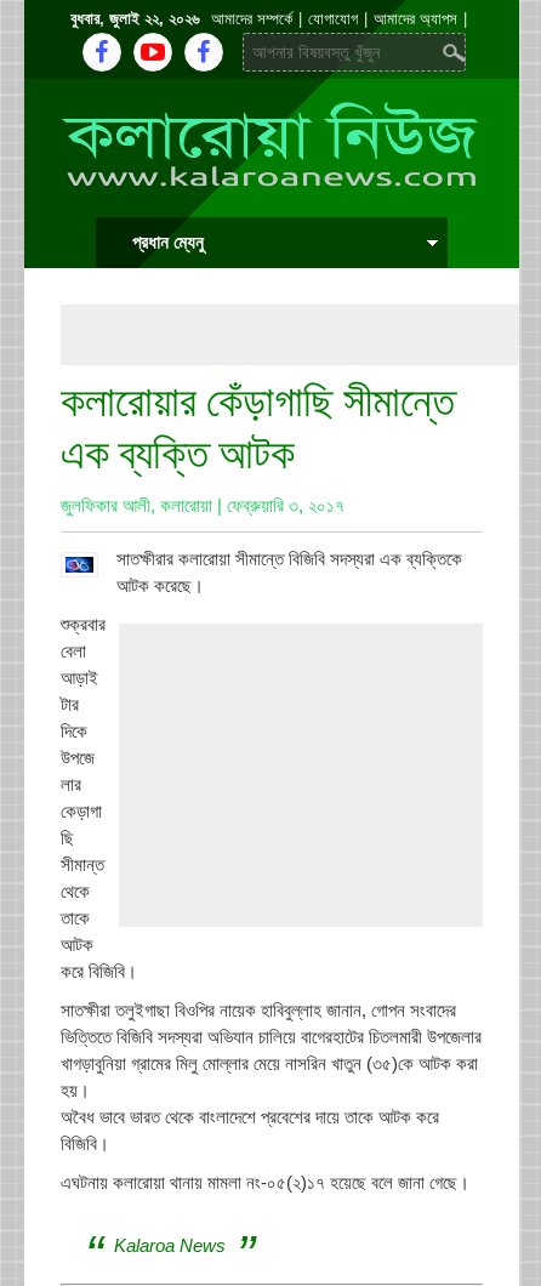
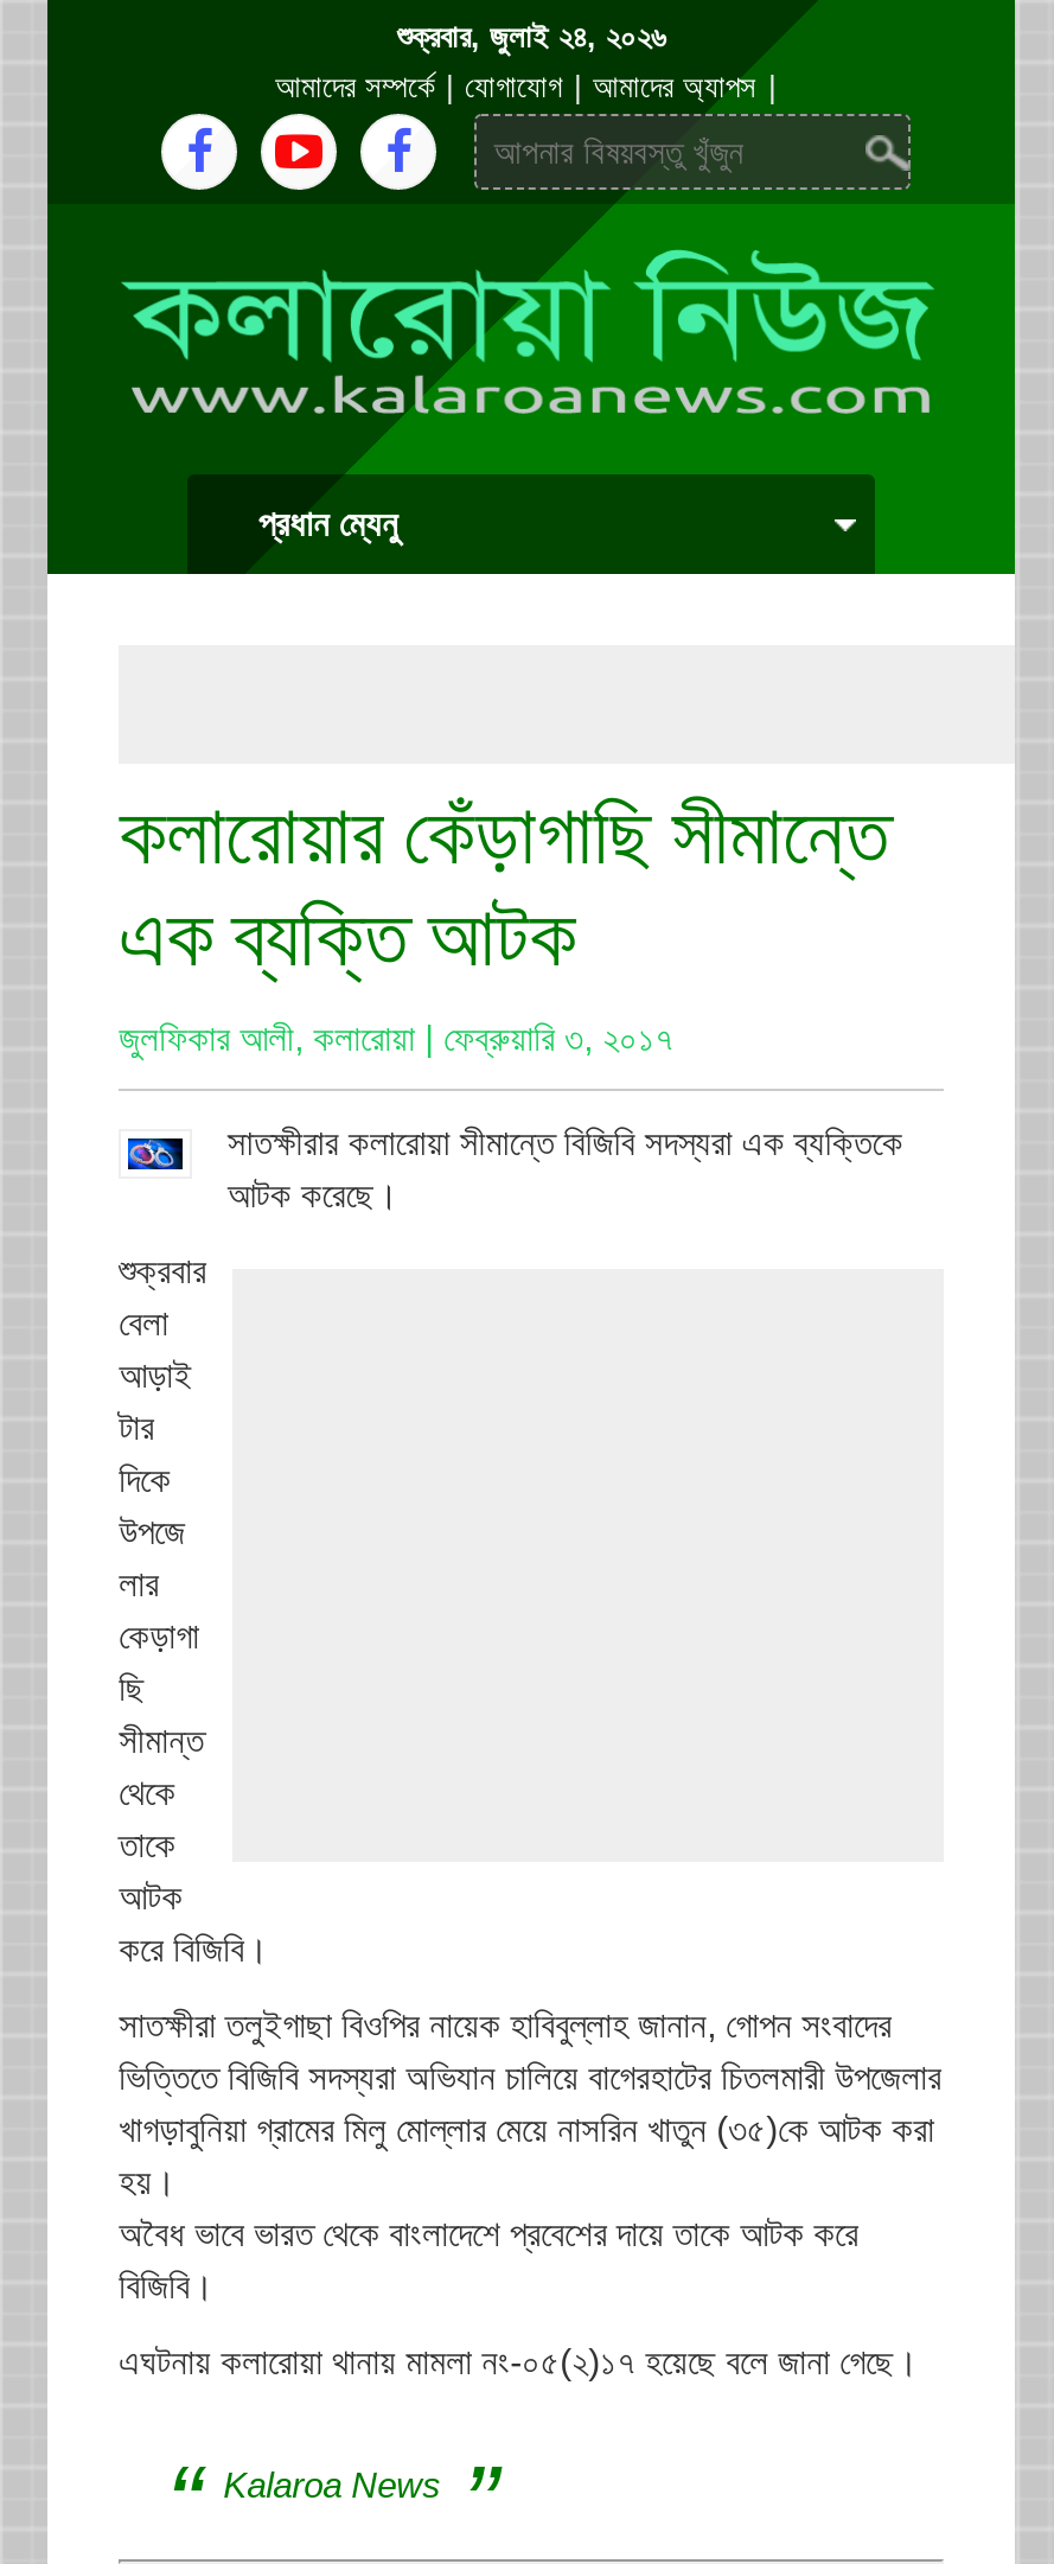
- বুধবার, জুলাই ২২, ২০২৬
+ শুক্রবার, জুলাই ২৪, ২০২৬

moved down: [image]

moved down: [image]
